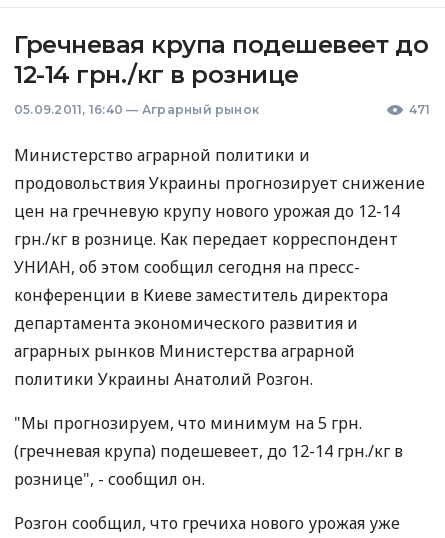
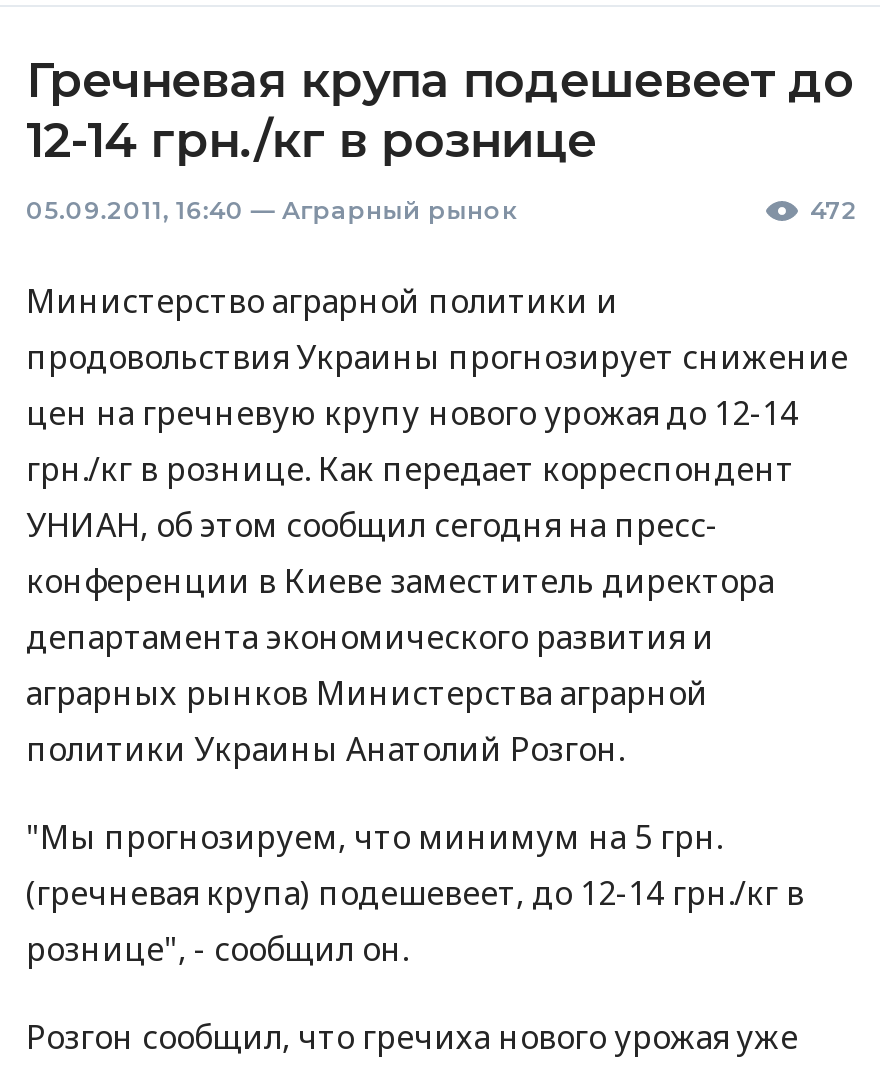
- 471
+ 472
